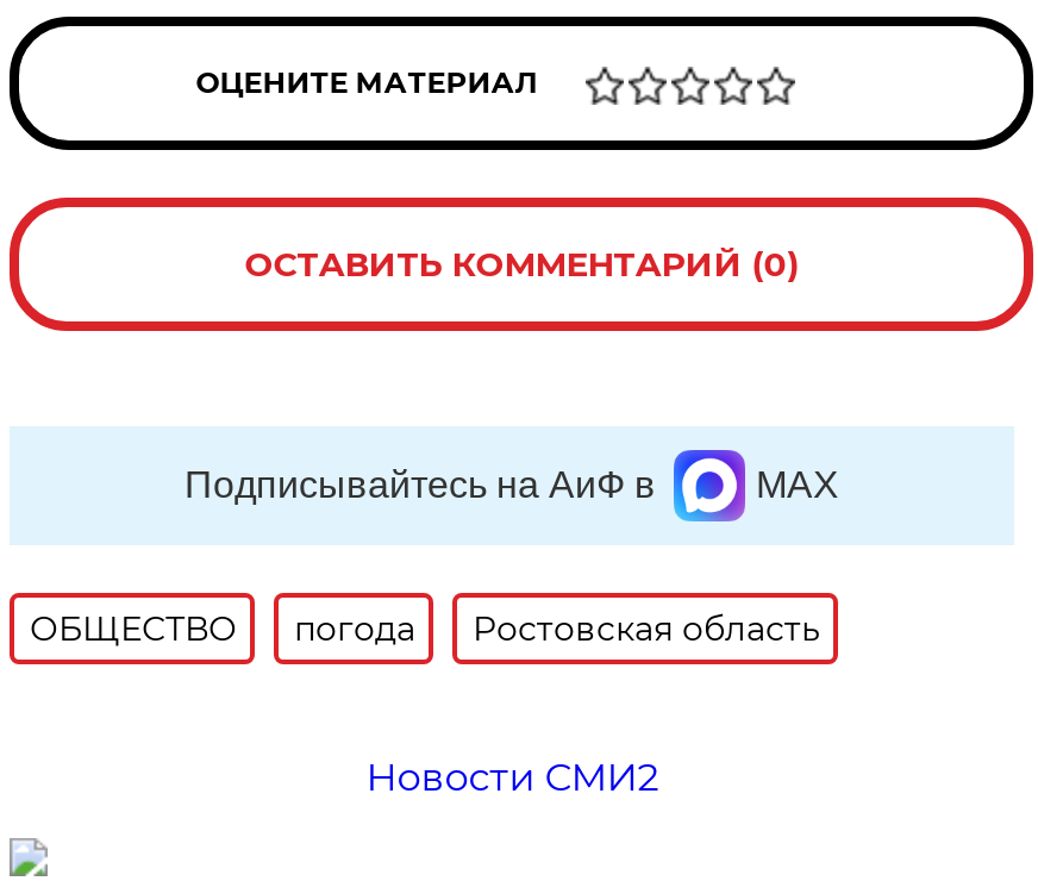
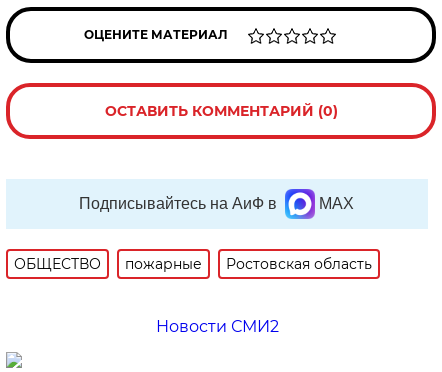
- погода
+ пожарные
